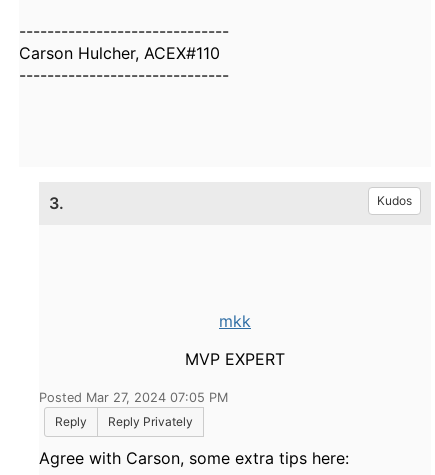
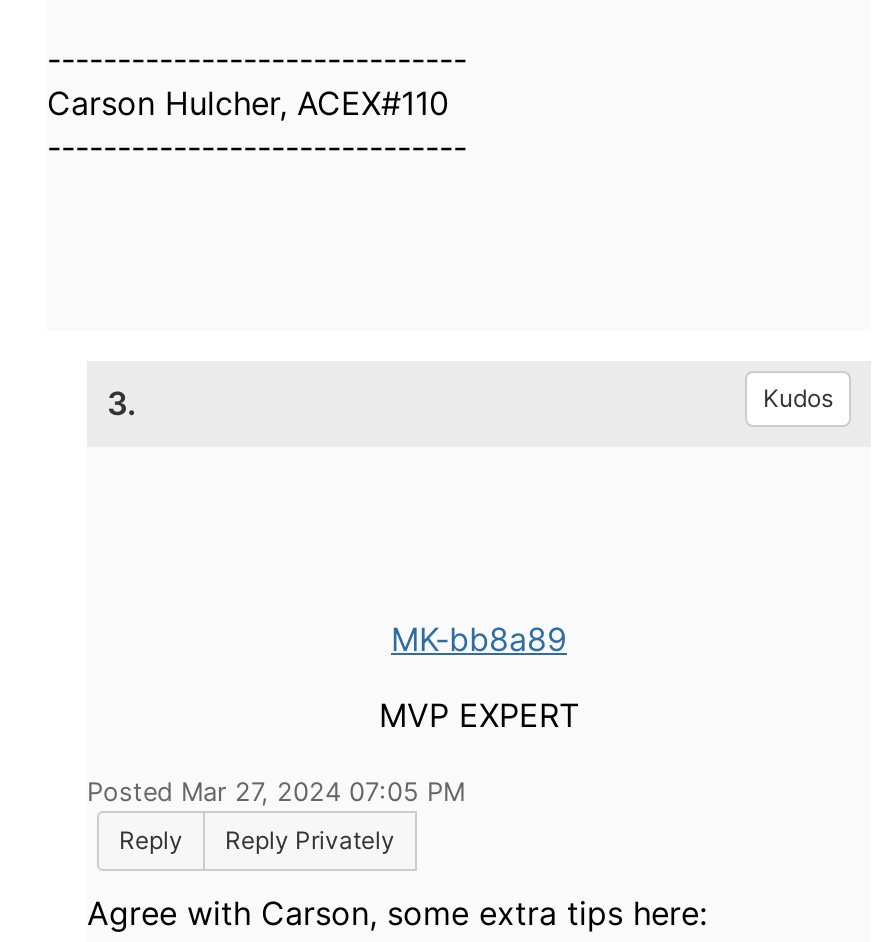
- mkk
+ MK-bb8a89
